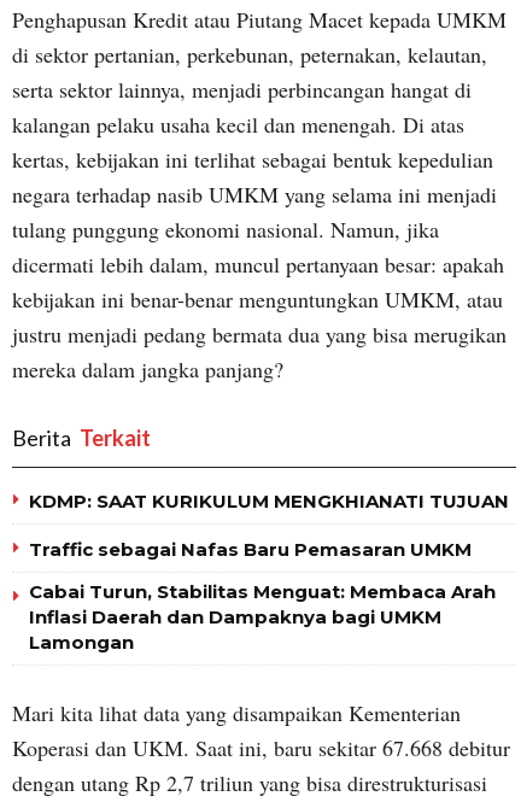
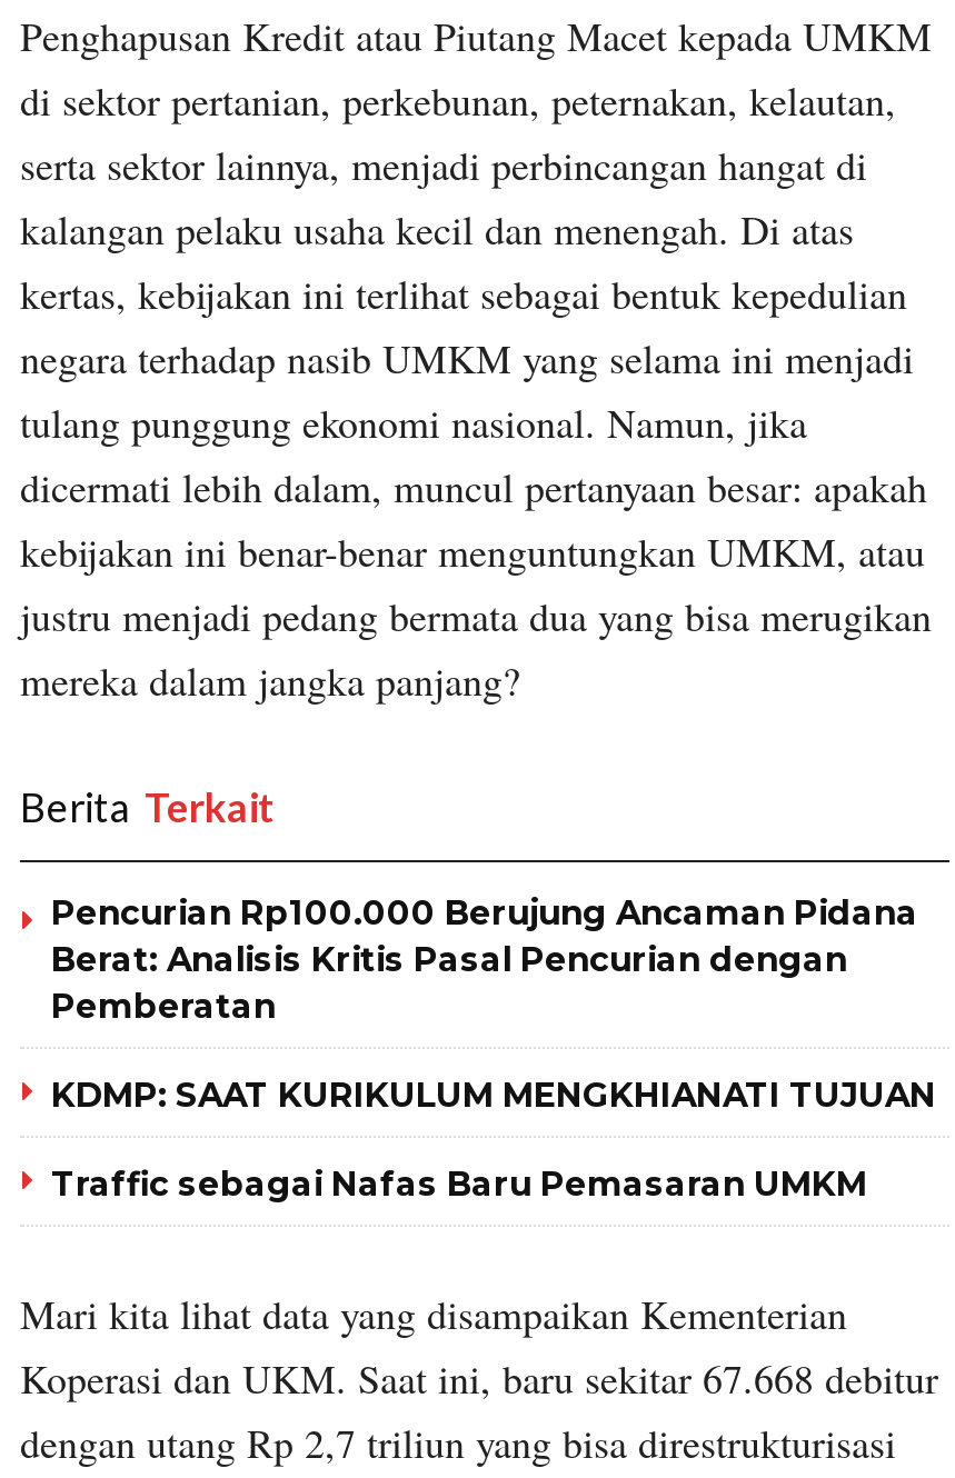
+ Pencurian Rp100.000 Berujung Ancaman Pidana
+ Berat: Analisis Kritis Pasal Pencurian dengan
+ Pemberatan

moved down: KDMP: SAAT KURIKULUM MENGKHIANATI TUJUAN | Traffic sebagai Nafas Baru Pemasaran UMKM

- Cabai Turun, Stabilitas Menguat: Membaca Arah
- Inflasi Daerah dan Dampaknya bagi UMKM
- Lamongan
